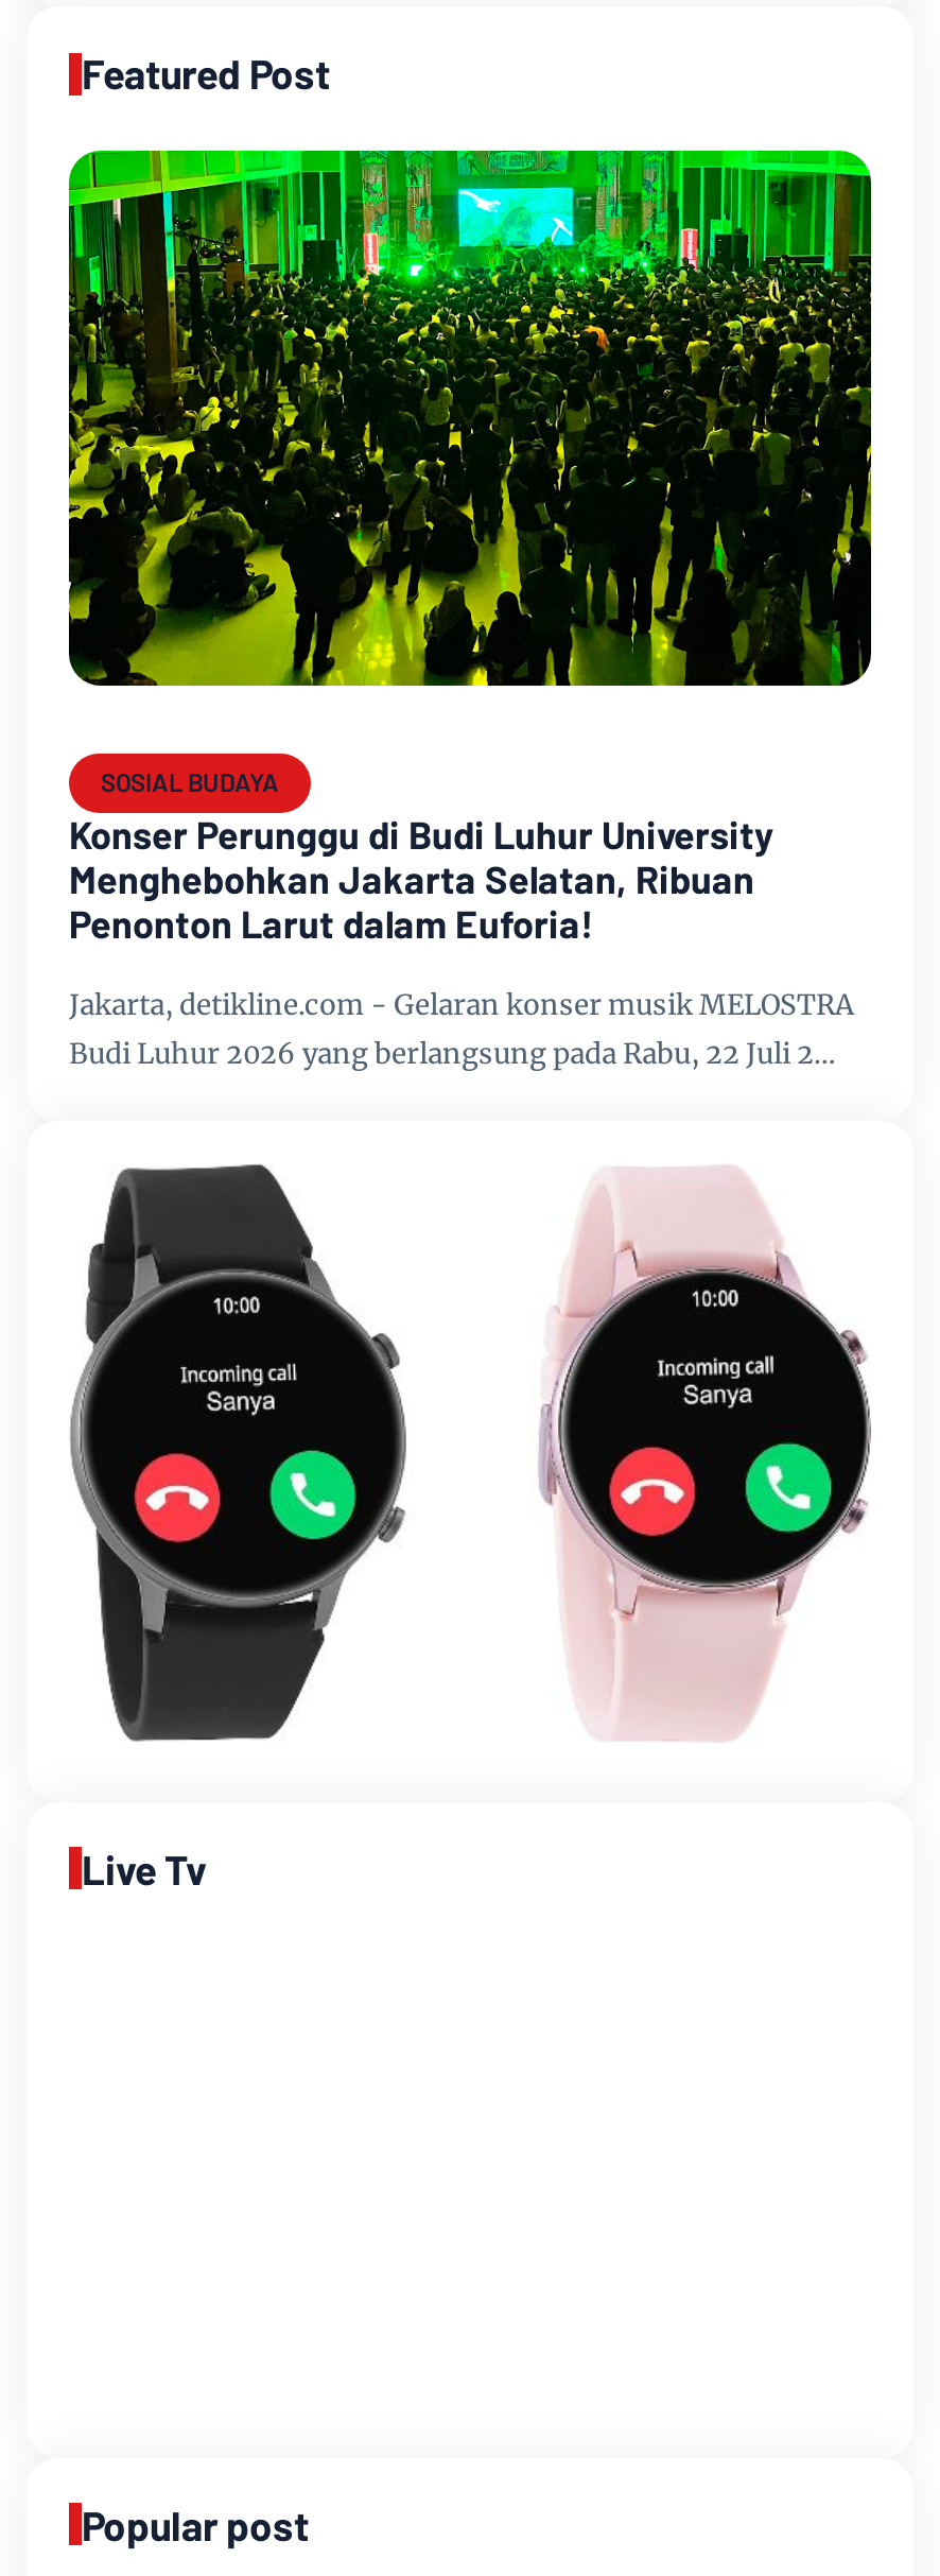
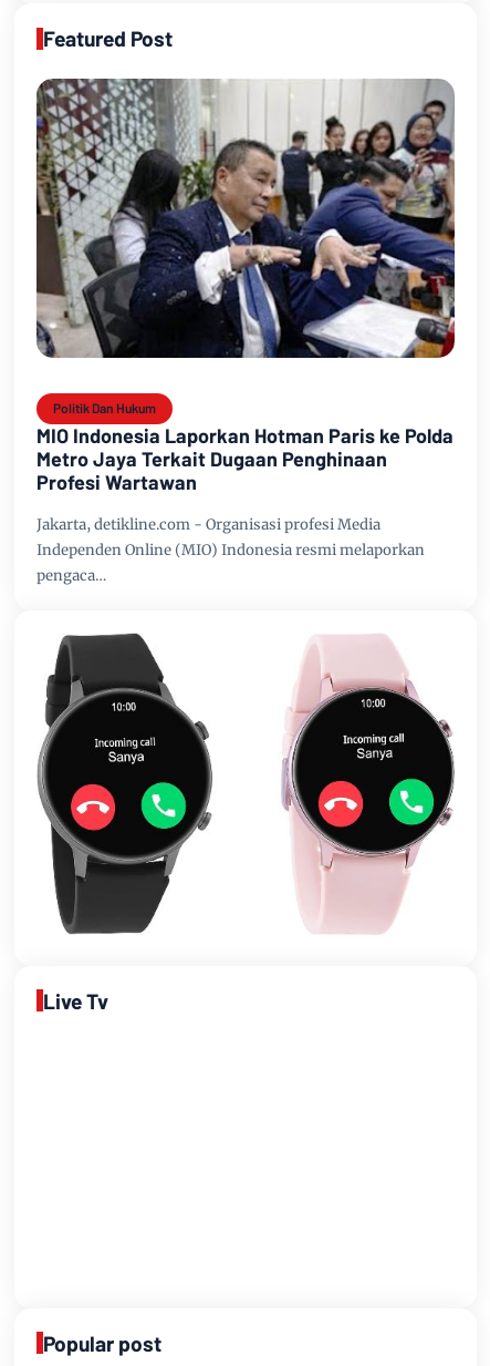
- [image]
- SOSIAL BUDAYA
- Konser Perunggu di Budi Luhur University
- Menghebohkan Jakarta Selatan, Ribuan
- Penonton Larut dalam Euforia!
+ [image]
+ Politik Dan Hukum
+ MIO Indonesia Laporkan Hotman Paris ke Polda
+ Metro Jaya Terkait Dugaan Penghinaan
+ Profesi Wartawan

- Jakarta, detikline.com - Gelaran konser musik MELOSTRA
- Budi Luhur 2026 yang berlangsung pada Rabu, 22 Juli 2…
+ Jakarta, detikline.com - Organisasi profesi Media
+ Independen Online (MIO) Indonesia resmi melaporkan
+ pengaca…
